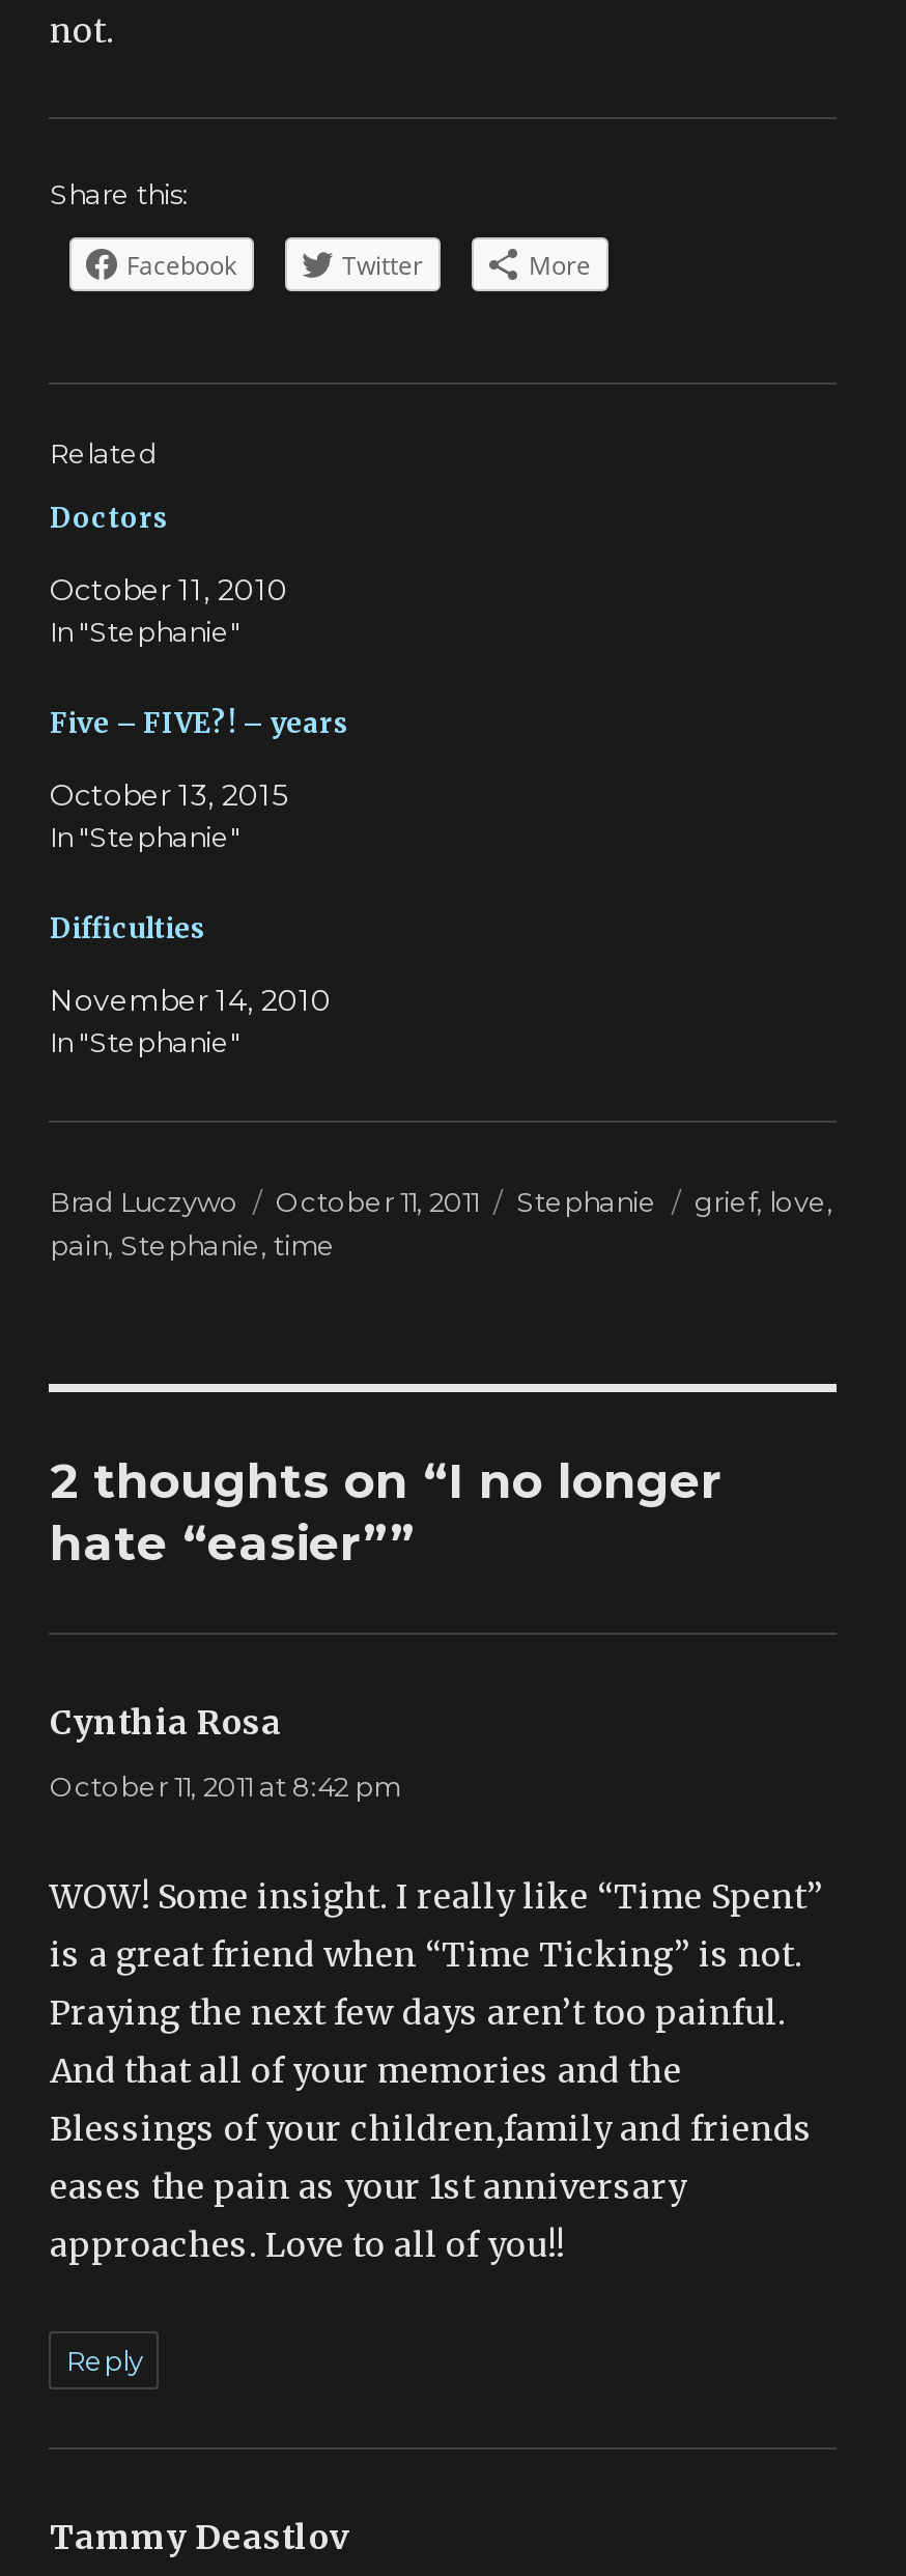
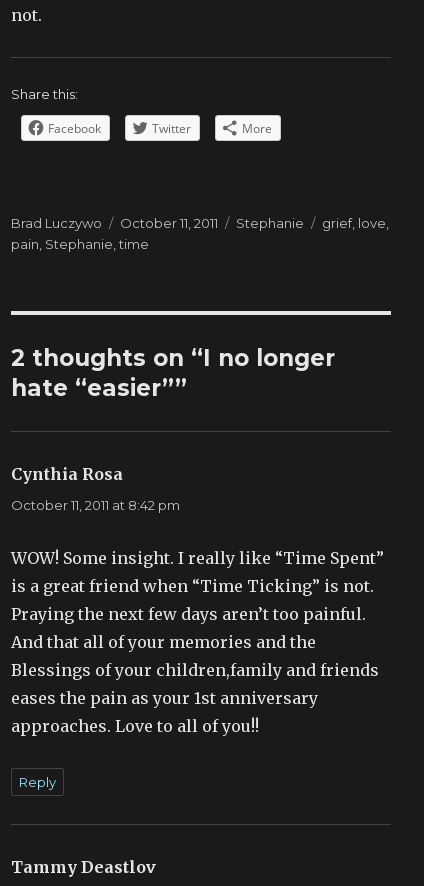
- Related
- Doctors
- October 11, 2010
- In "Stephanie"
- Five – FIVE?! – years
- October 13, 2015
- In "Stephanie"
- Difficulties
- November 14, 2010
- In "Stephanie"
